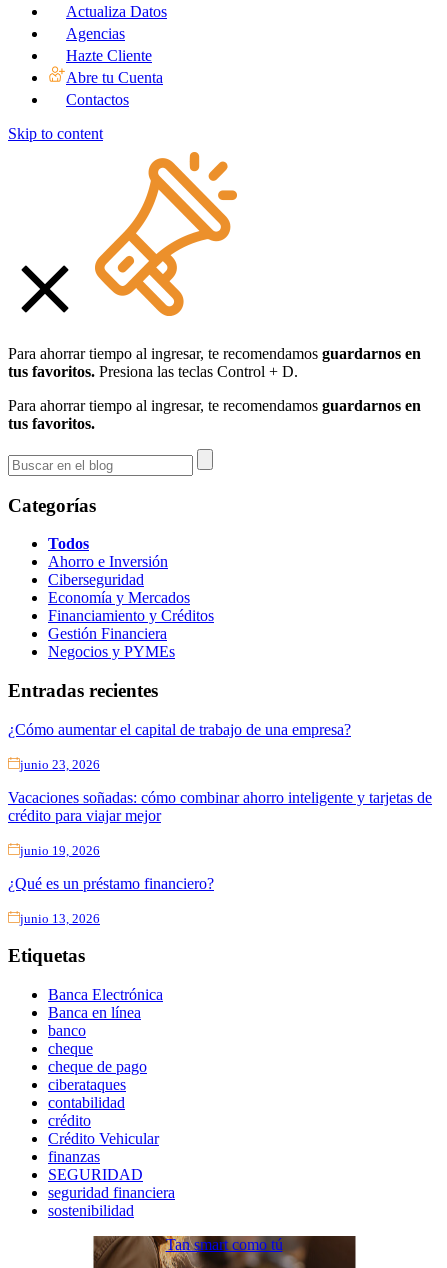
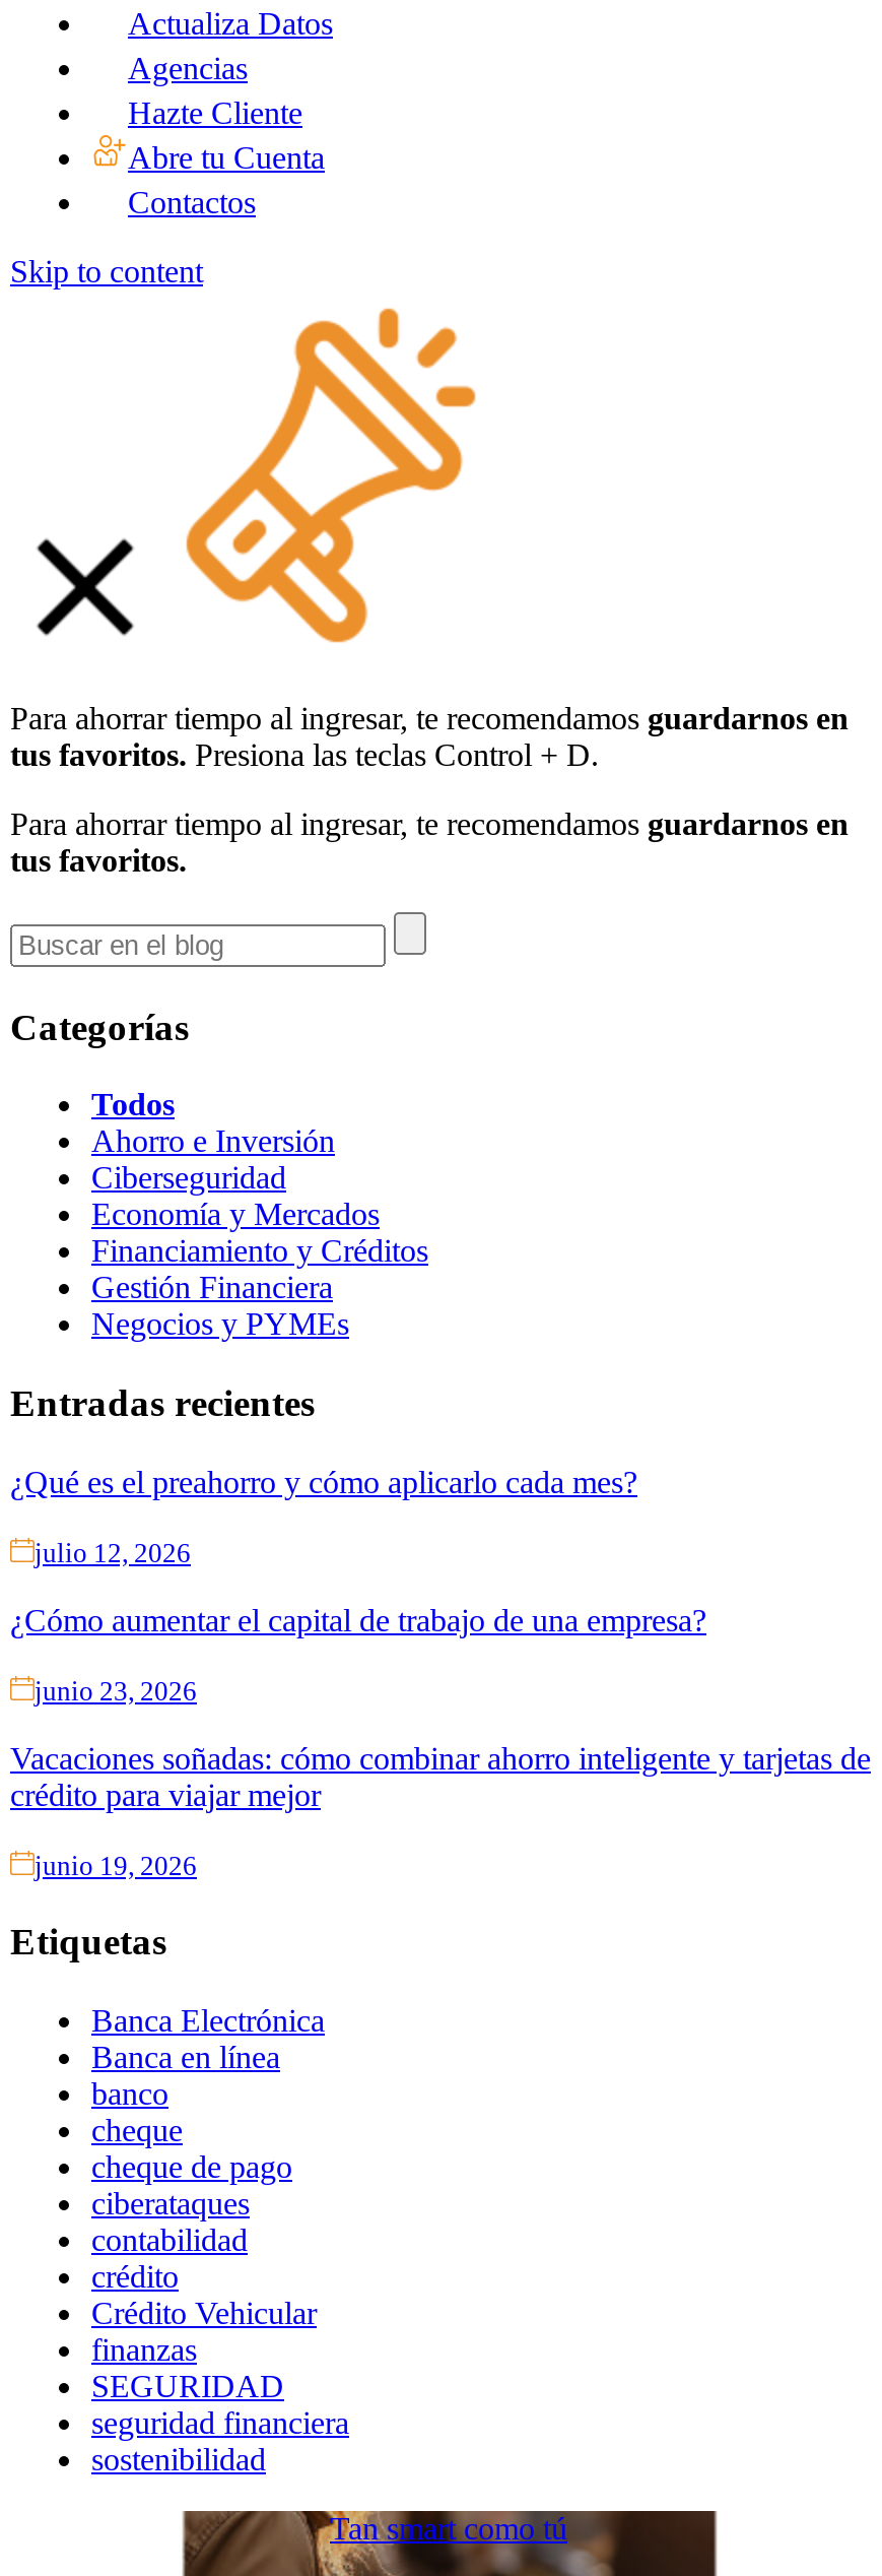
+ ¿Qué es el preahorro y cómo aplicarlo cada mes?
+ julio 12, 2026

moved down: ¿Cómo aumentar el capital de trabajo de una empresa? | junio 23, 2026 | Vacaciones soñadas: cómo combinar ahorro inteligente y tarjetas de | crédito para viajar mejor | junio 19, 2026

- ¿Qué es un préstamo financiero?
- junio 13, 2026
